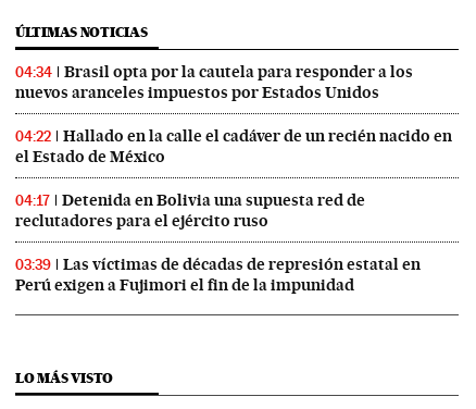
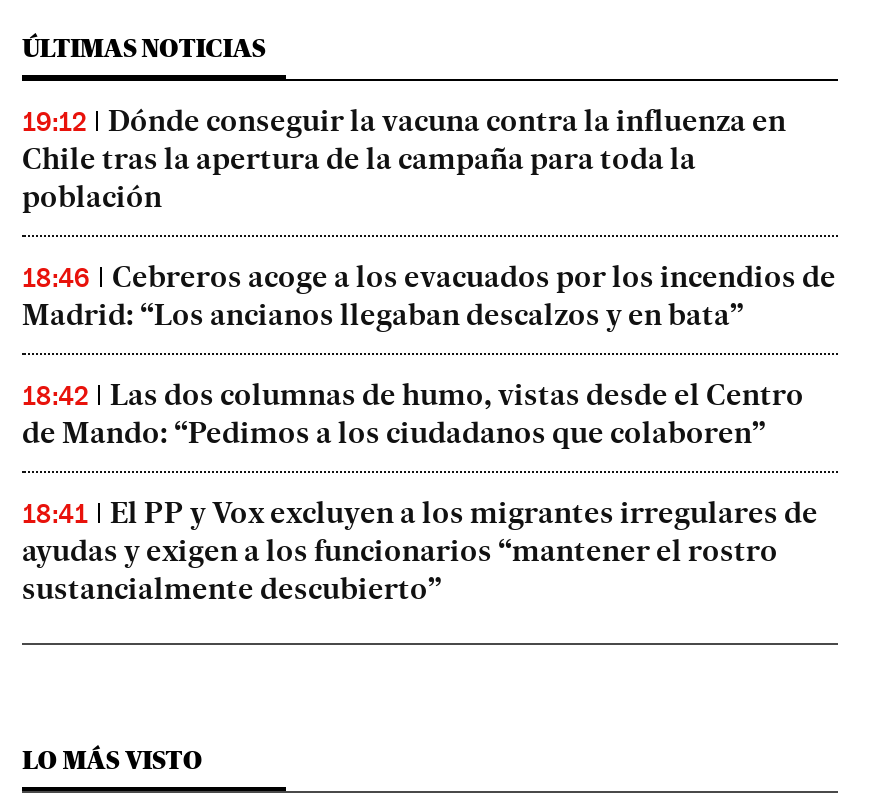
- 04:34
- Brasil opta por la cautela para responder a los
- nuevos aranceles impuestos por Estados Unidos
+ 19:12
+ Dónde conseguir la vacuna contra la influenza en
+ Chile tras la apertura de la campaña para toda la
+ población

- 04:22
- Hallado en la calle el cadáver de un recién nacido en
- el Estado de México
+ 18:46
+ Cebreros acoge a los evacuados por los incendios de
+ Madrid: “Los ancianos llegaban descalzos y en bata”

- 04:17
- Detenida en Bolivia una supuesta red de
- reclutadores para el ejército ruso
+ 18:42
+ Las dos columnas de humo, vistas desde el Centro
+ de Mando: “Pedimos a los ciudadanos que colaboren”

- 03:39
- Las víctimas de décadas de represión estatal en
- Perú exigen a Fujimori el fin de la impunidad
+ 18:41
+ El PP y Vox excluyen a los migrantes irregulares de
+ ayudas y exigen a los funcionarios “mantener el rostro
+ sustancialmente descubierto”
